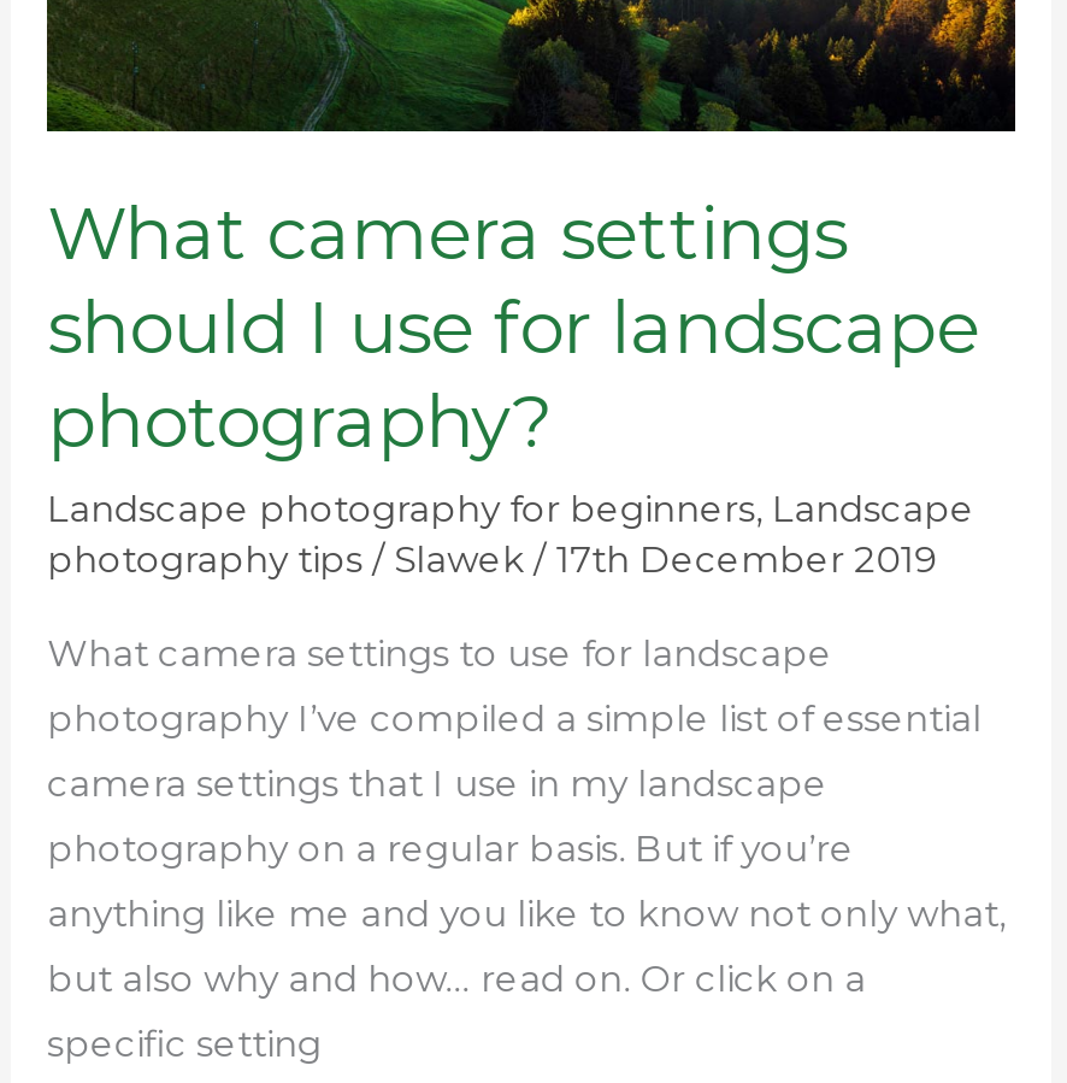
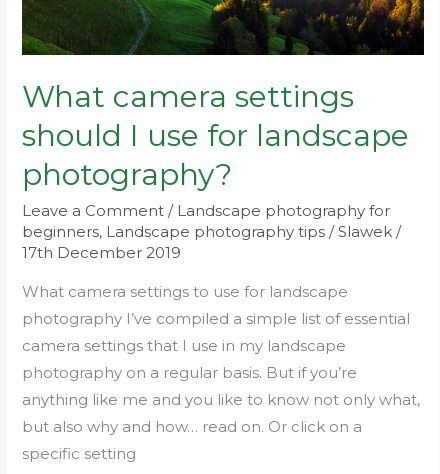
- Landscape photography for beginners, Landscape
- photography tips / Slawek / 17th December 2019
+ Leave a Comment / Landscape photography for
+ beginners, Landscape photography tips / Slawek /
+ 17th December 2019
